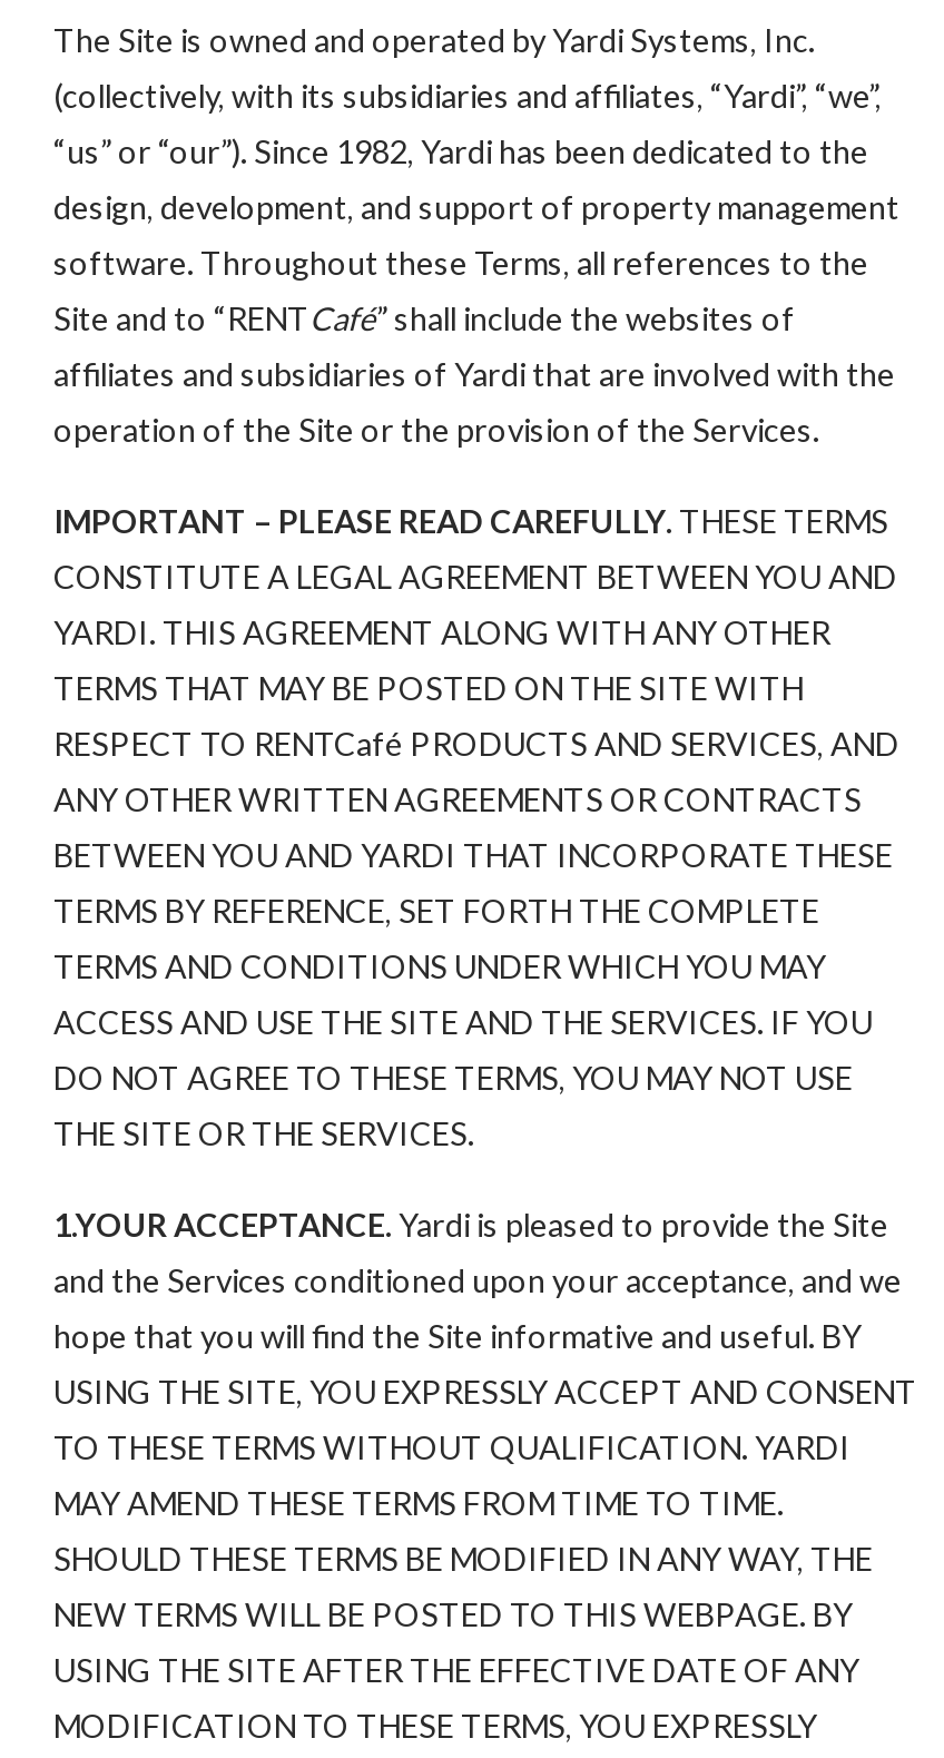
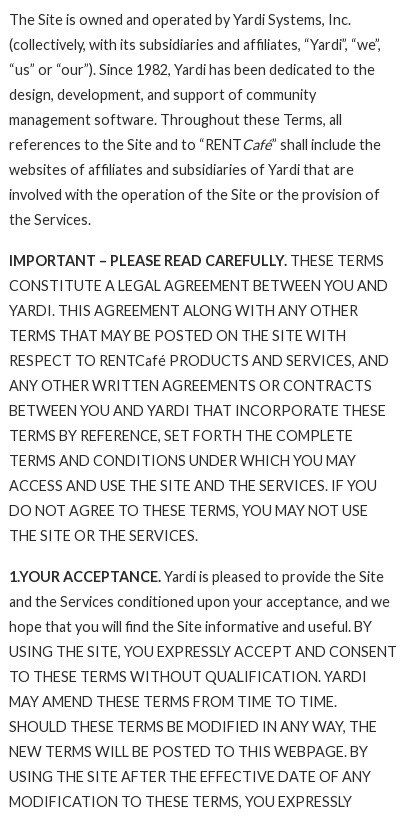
- design, development, and support of property management
- software. Throughout these Terms, all references to the
- Site and to “RENT Café” shall include the websites of
- affiliates and subsidiaries of Yardi that are involved with the
- operation of the Site or the provision of the Services.
+ design, development, and support of community
+ management software. Throughout these Terms, all
+ references to the Site and to “RENT Café” shall include the
+ websites of affiliates and subsidiaries of Yardi that are
+ involved with the operation of the Site or the provision of
+ the Services.
